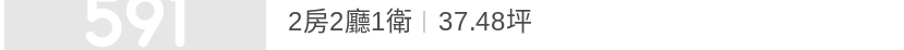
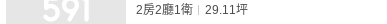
- 2房2廳1衛 37.48坪
+ 2房2廳1衛 29.11坪
